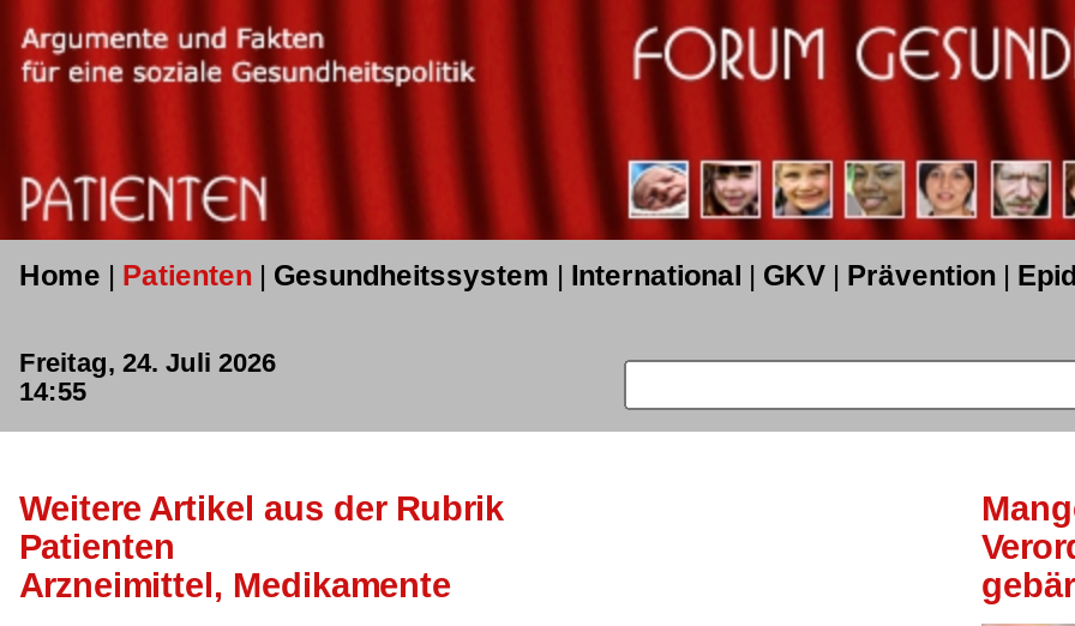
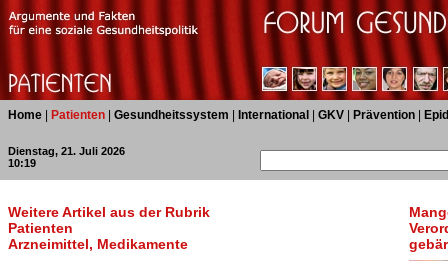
- Freitag, 24. Juli 2026
+ Dienstag, 21. Juli 2026

- 14:55
+ 10:19
